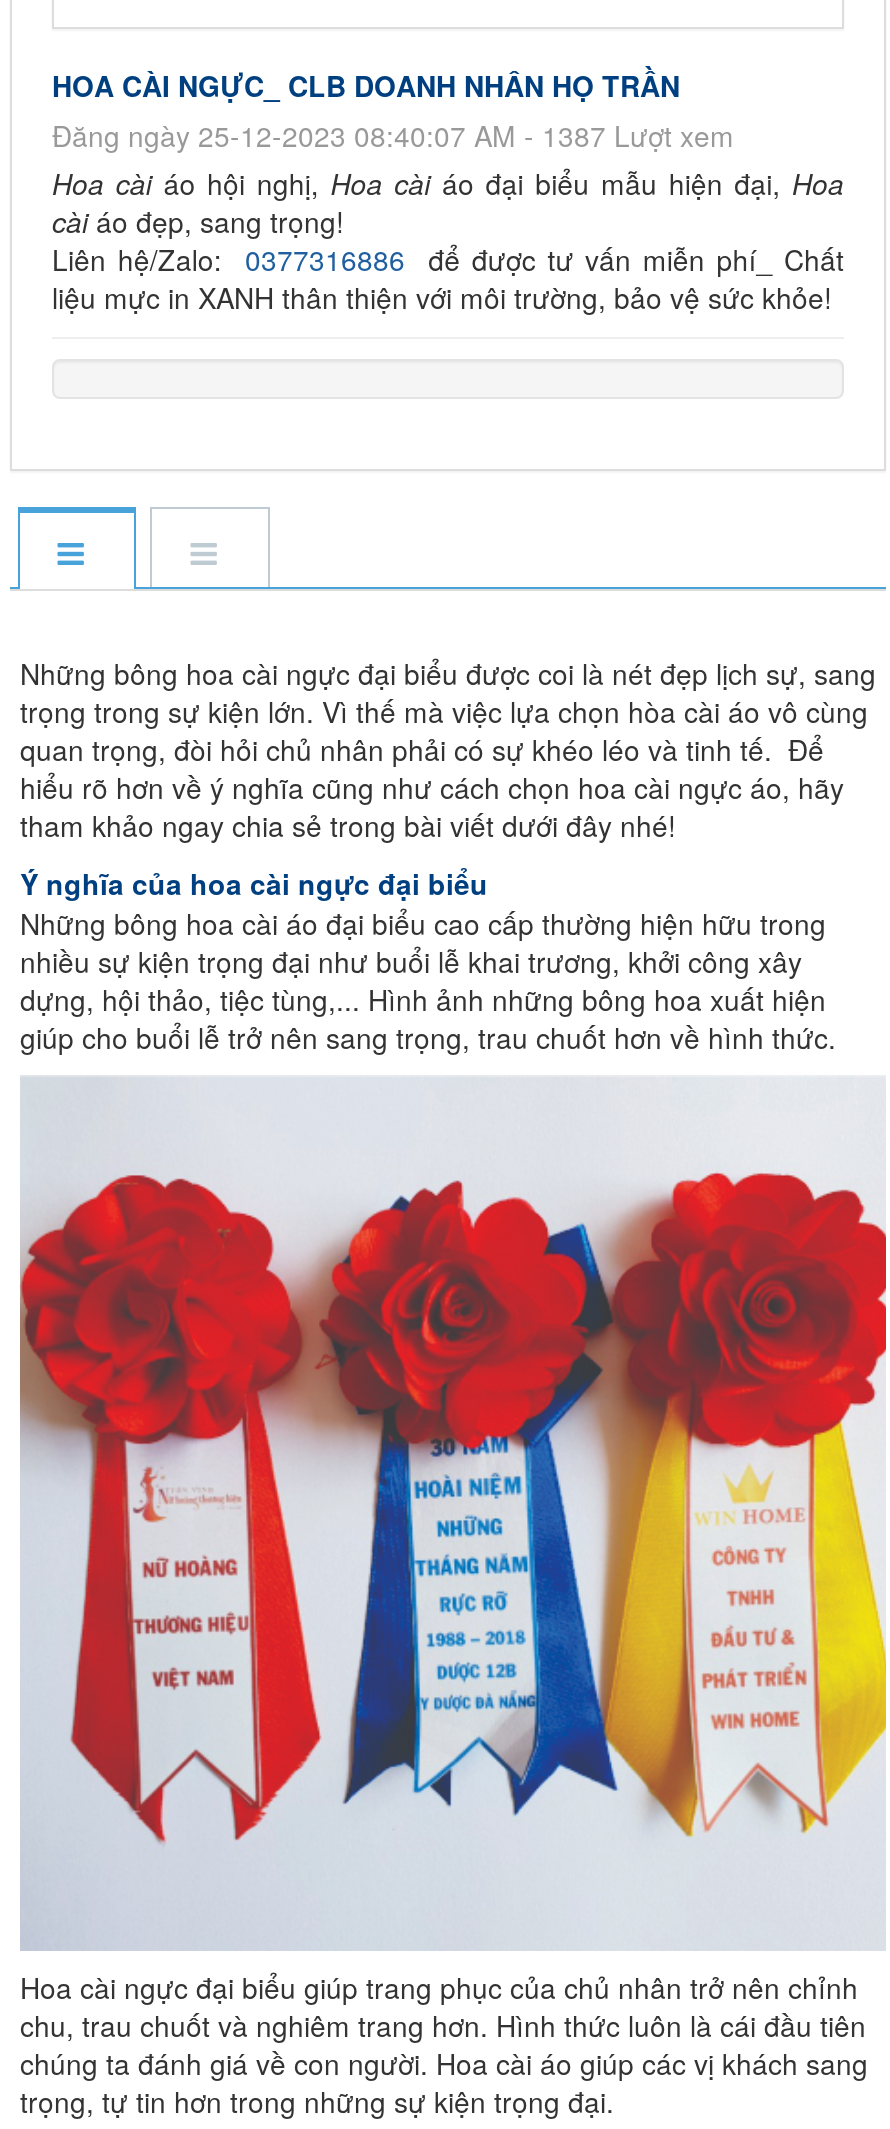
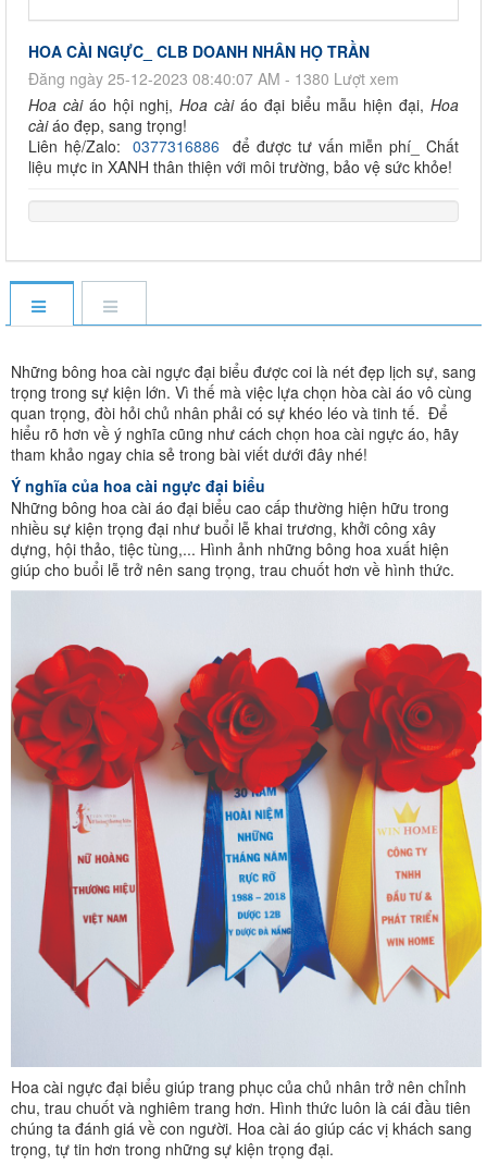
- Đăng ngày 25-12-2023 08:40:07 AM - 1387 Lượt xem
+ Đăng ngày 25-12-2023 08:40:07 AM - 1380 Lượt xem
